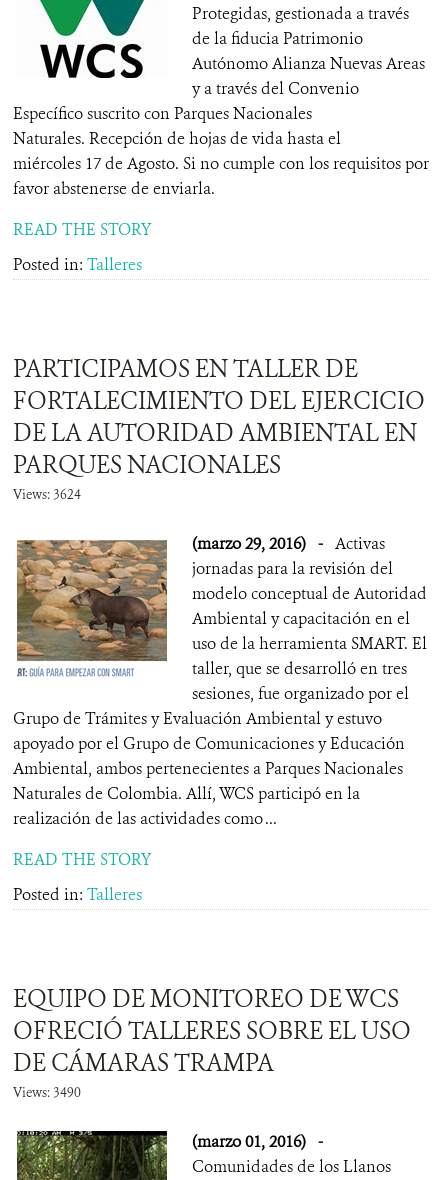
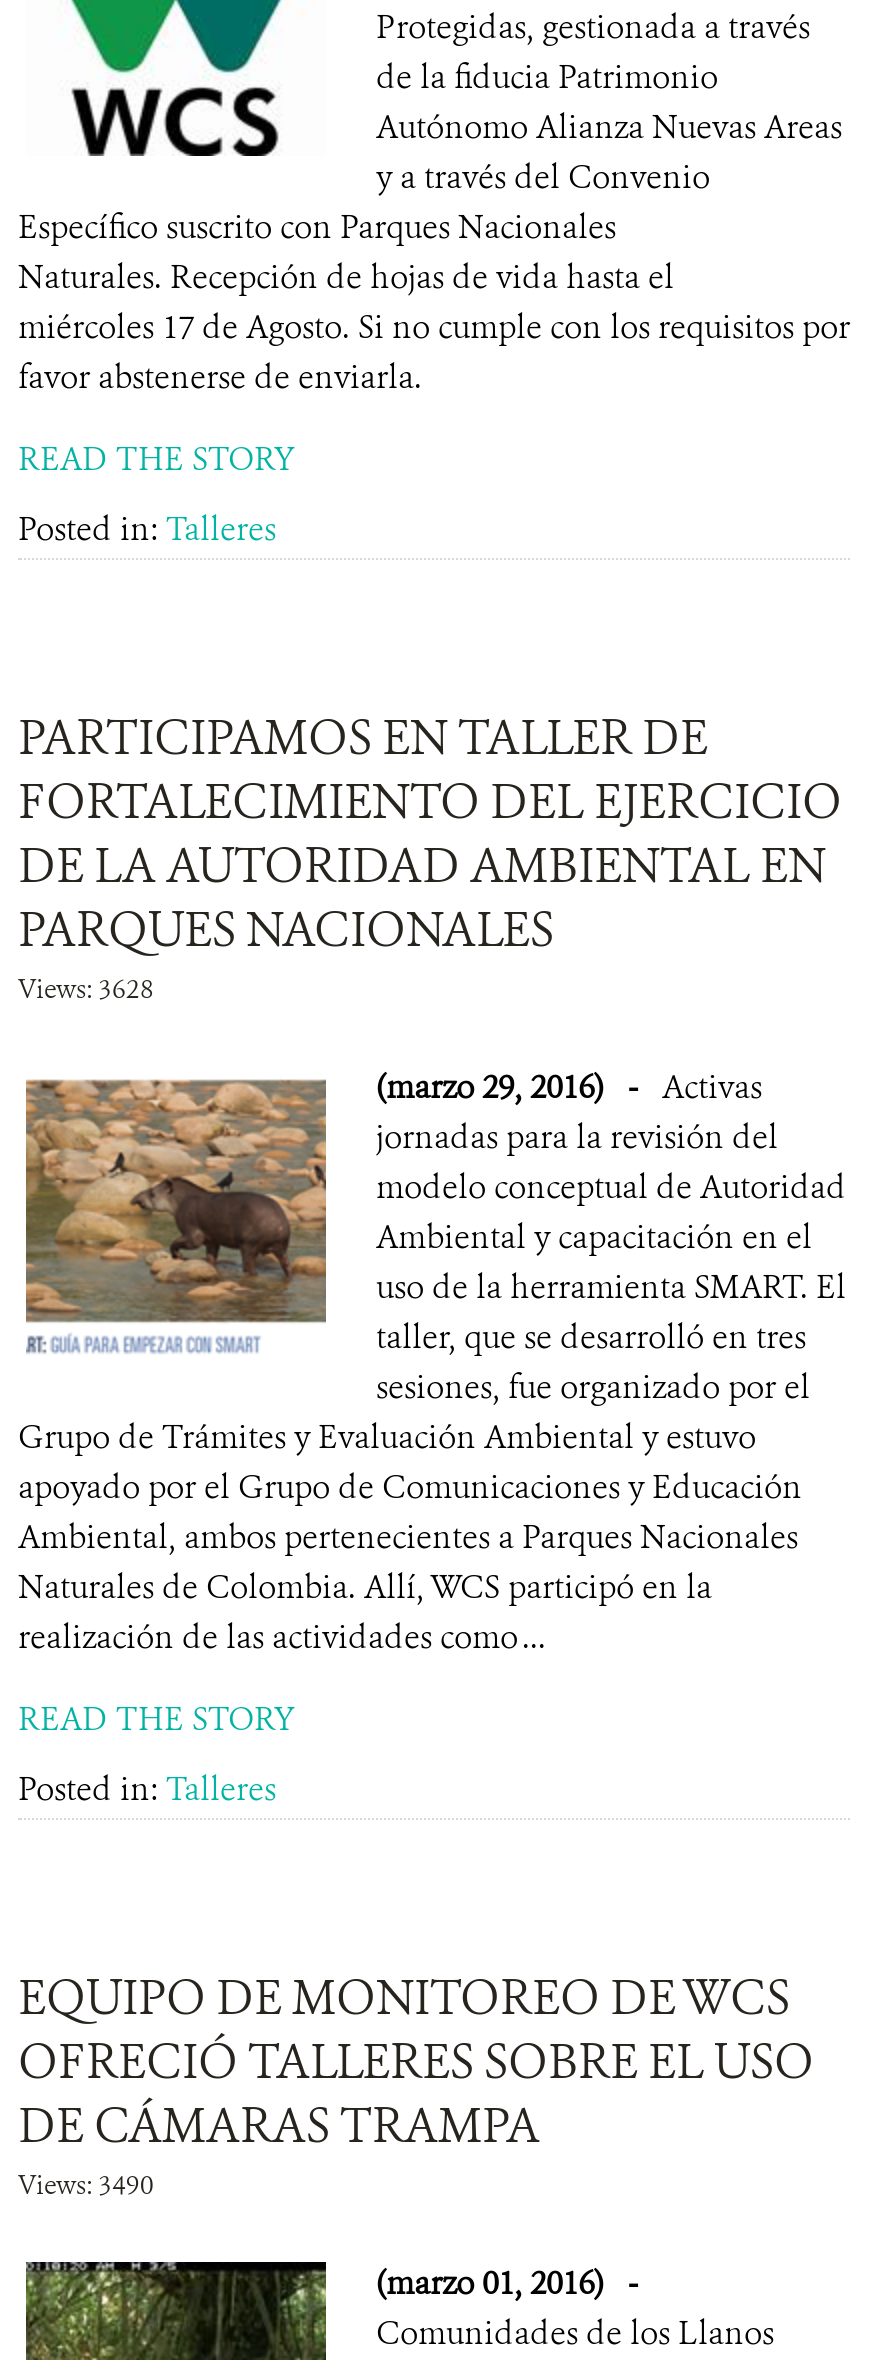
- Views: 3624
+ Views: 3628
